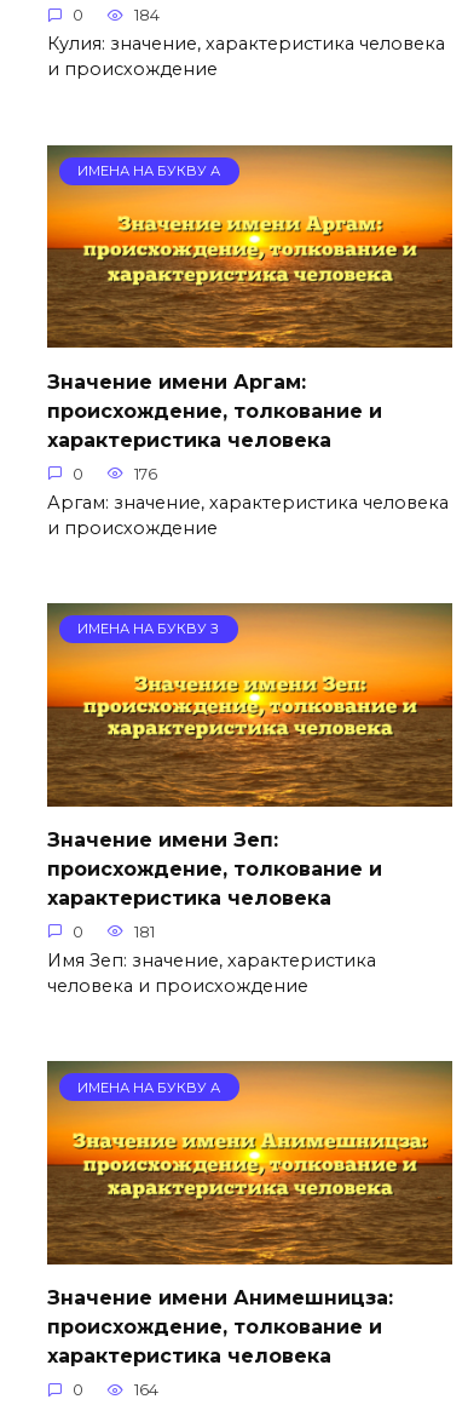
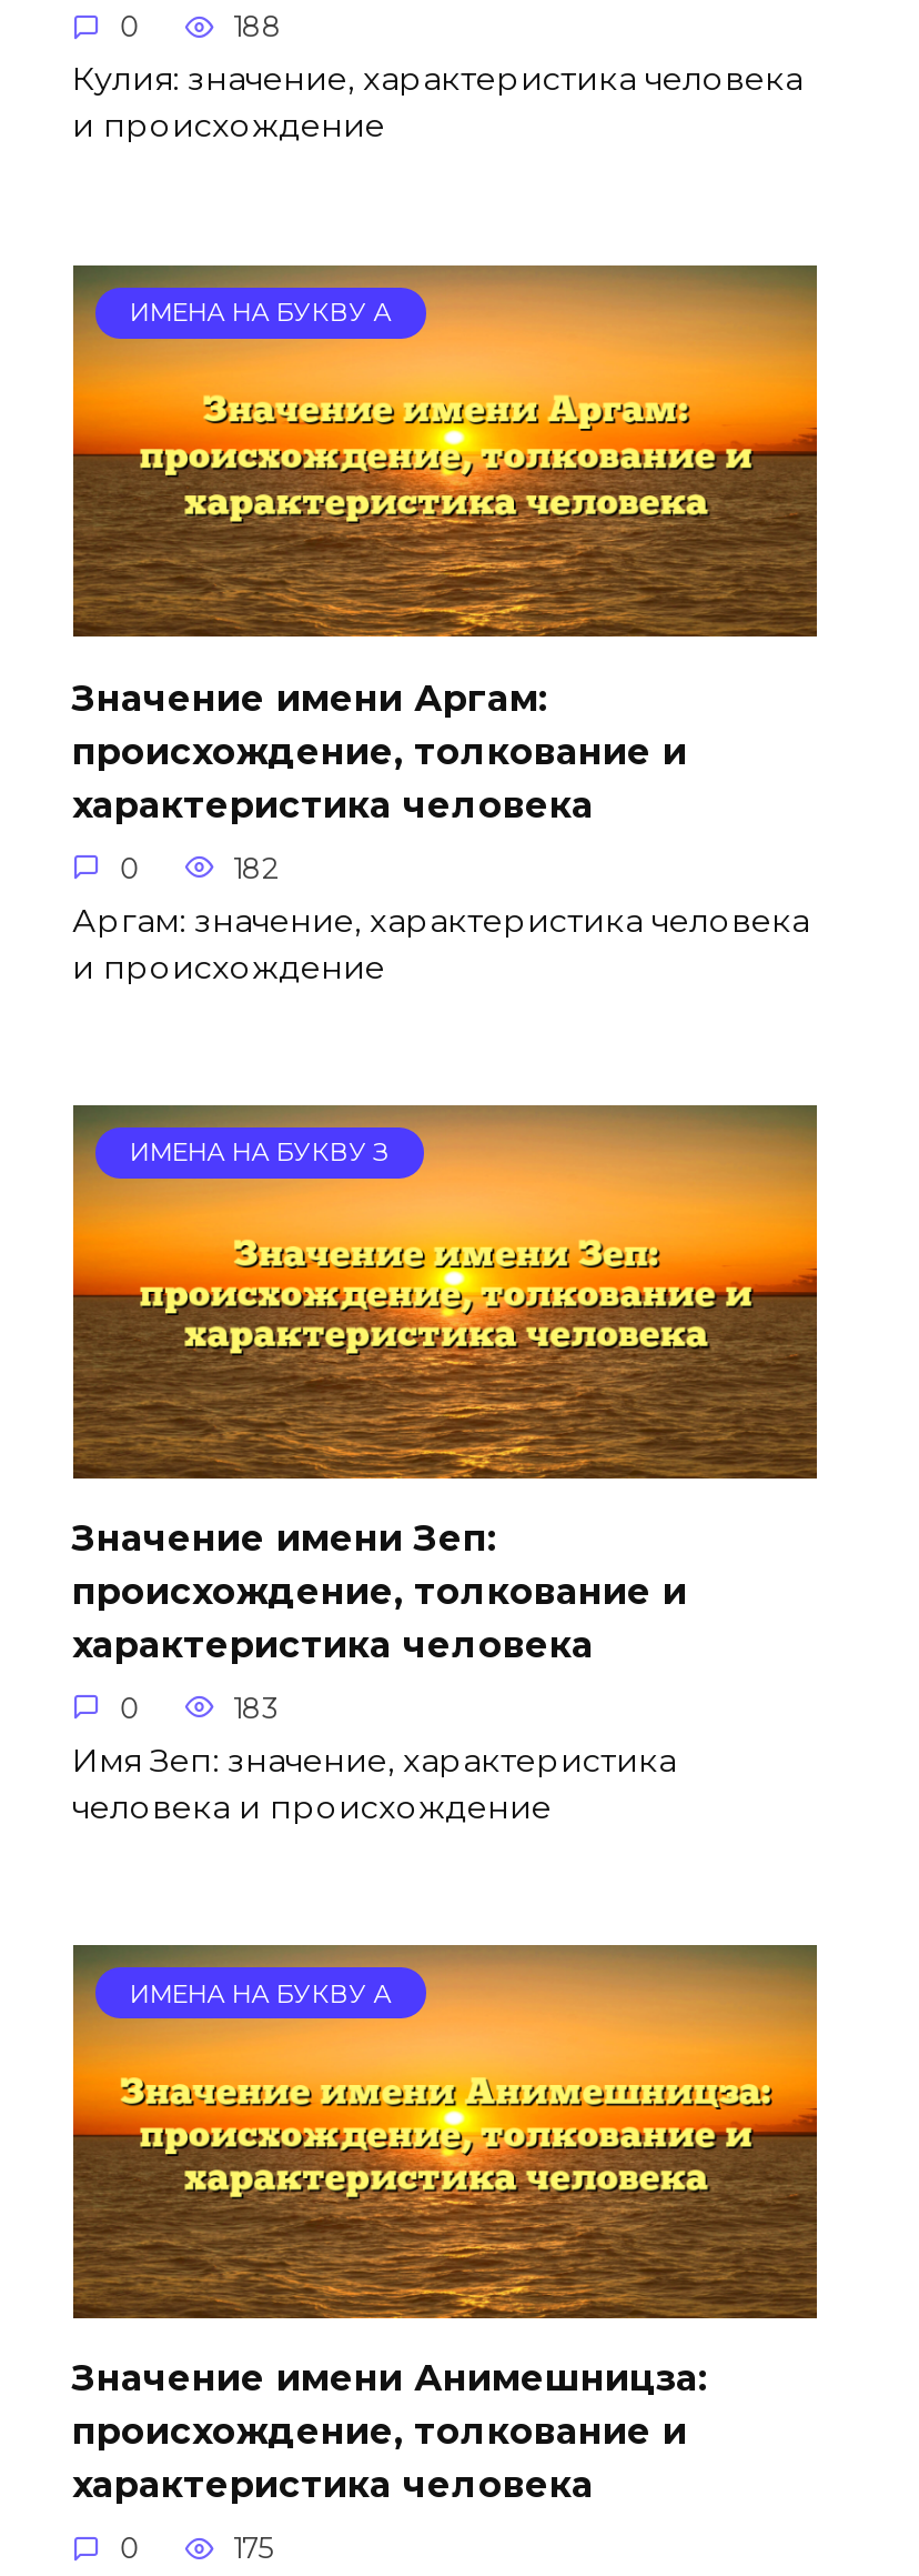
- 184
+ 188

- 176
+ 182

- 181
+ 183

- 164
+ 175
